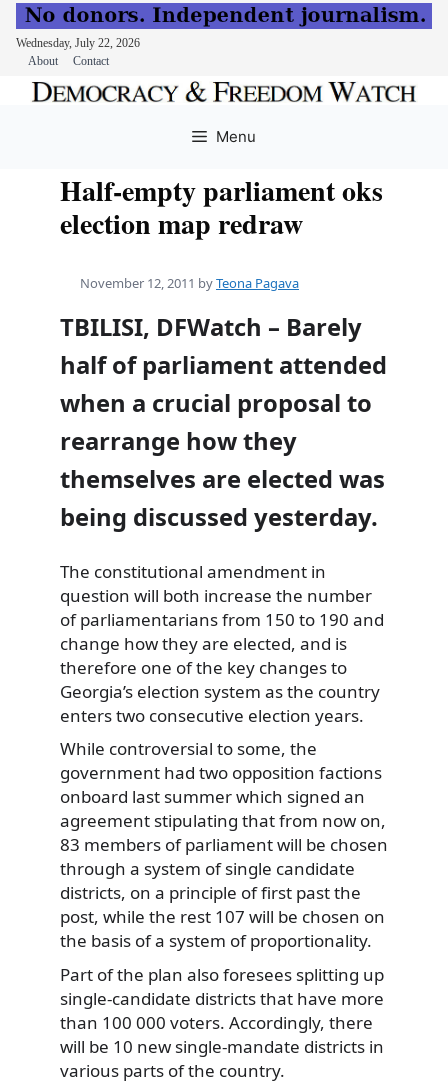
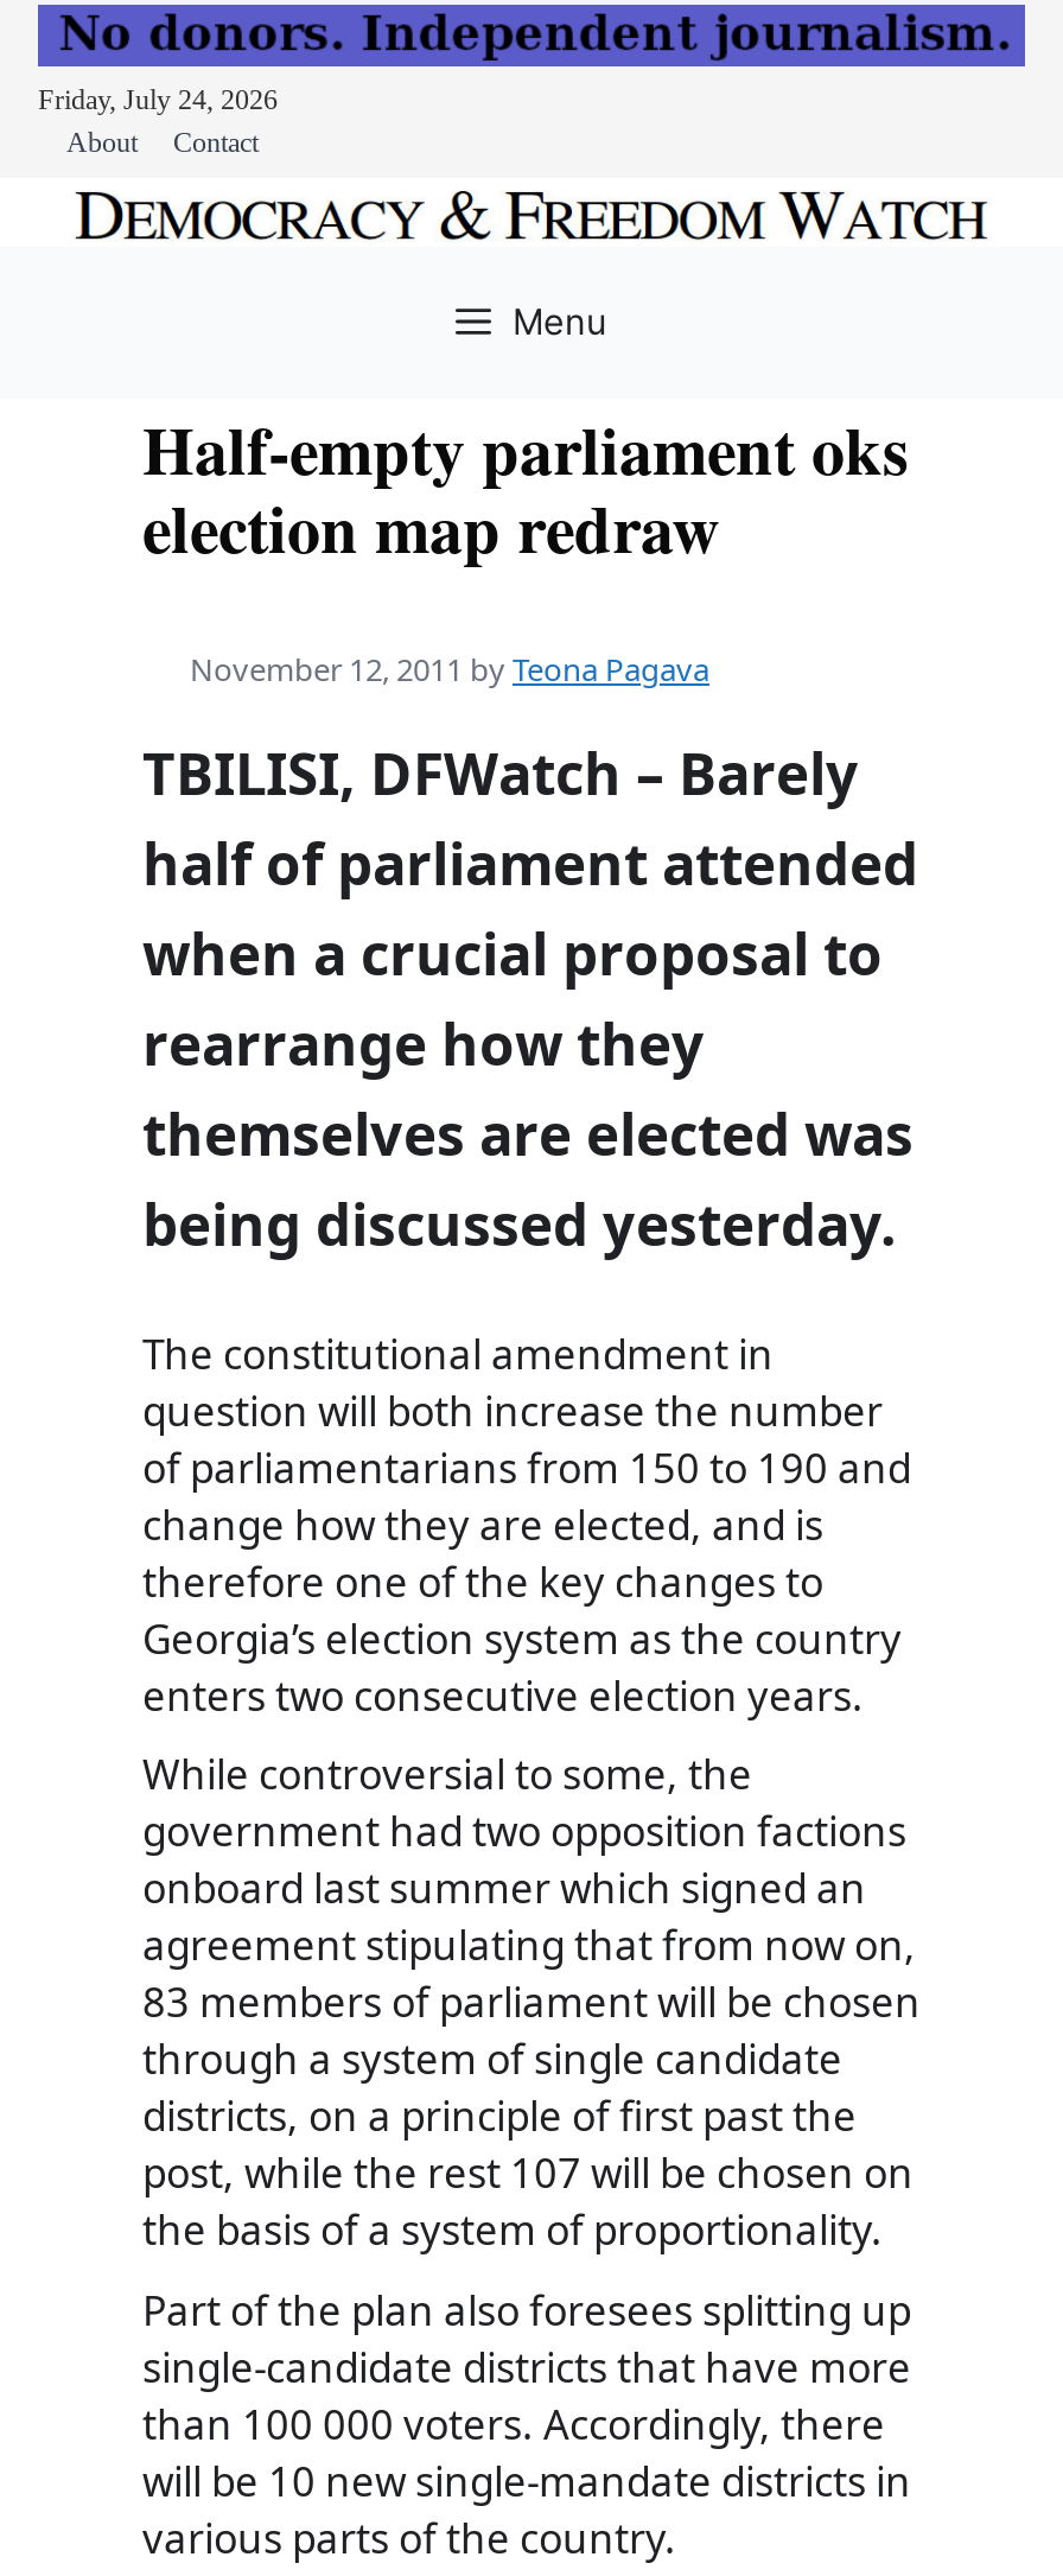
- Wednesday, July 22, 2026
+ Friday, July 24, 2026
